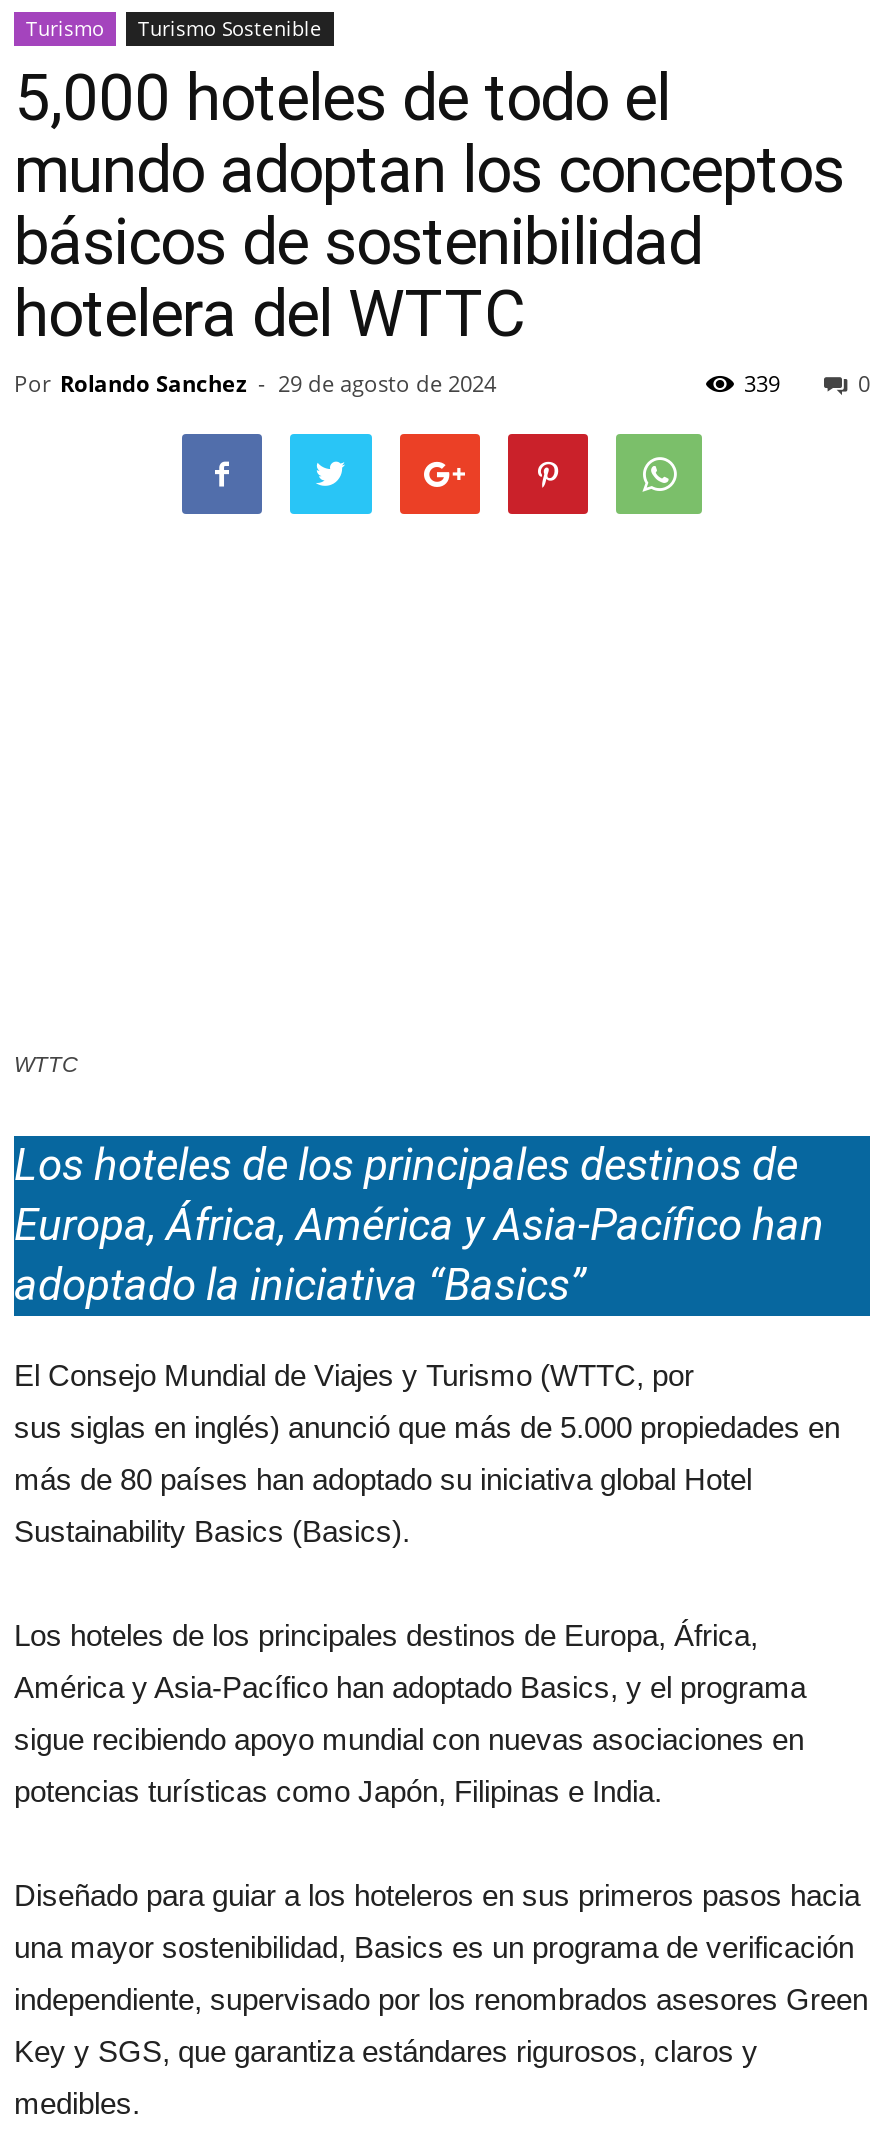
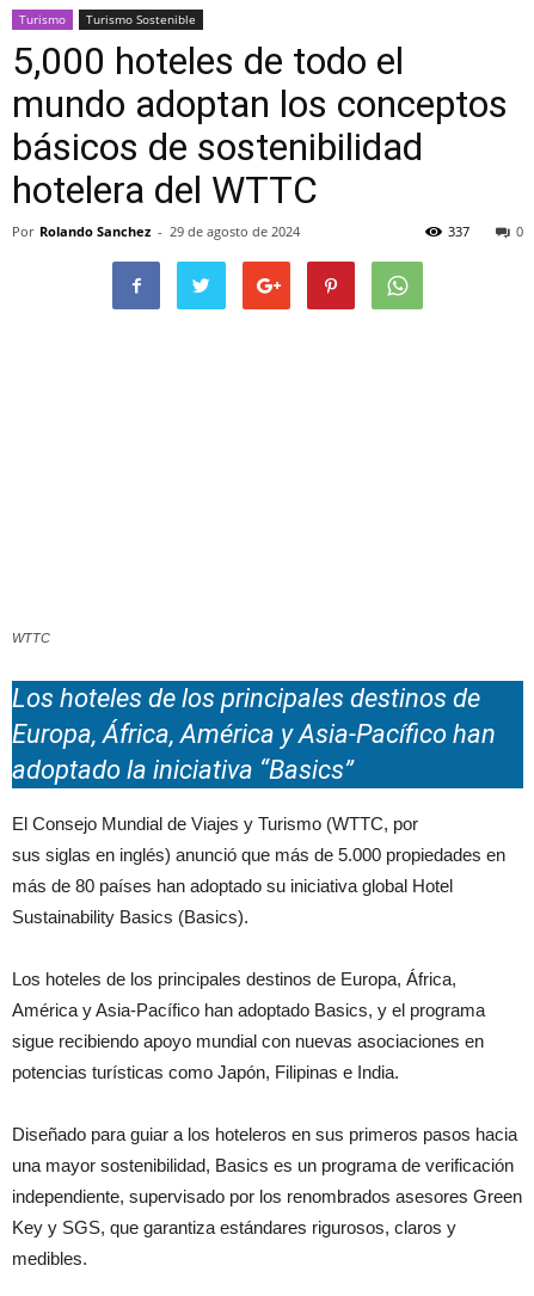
- 339
+ 337
